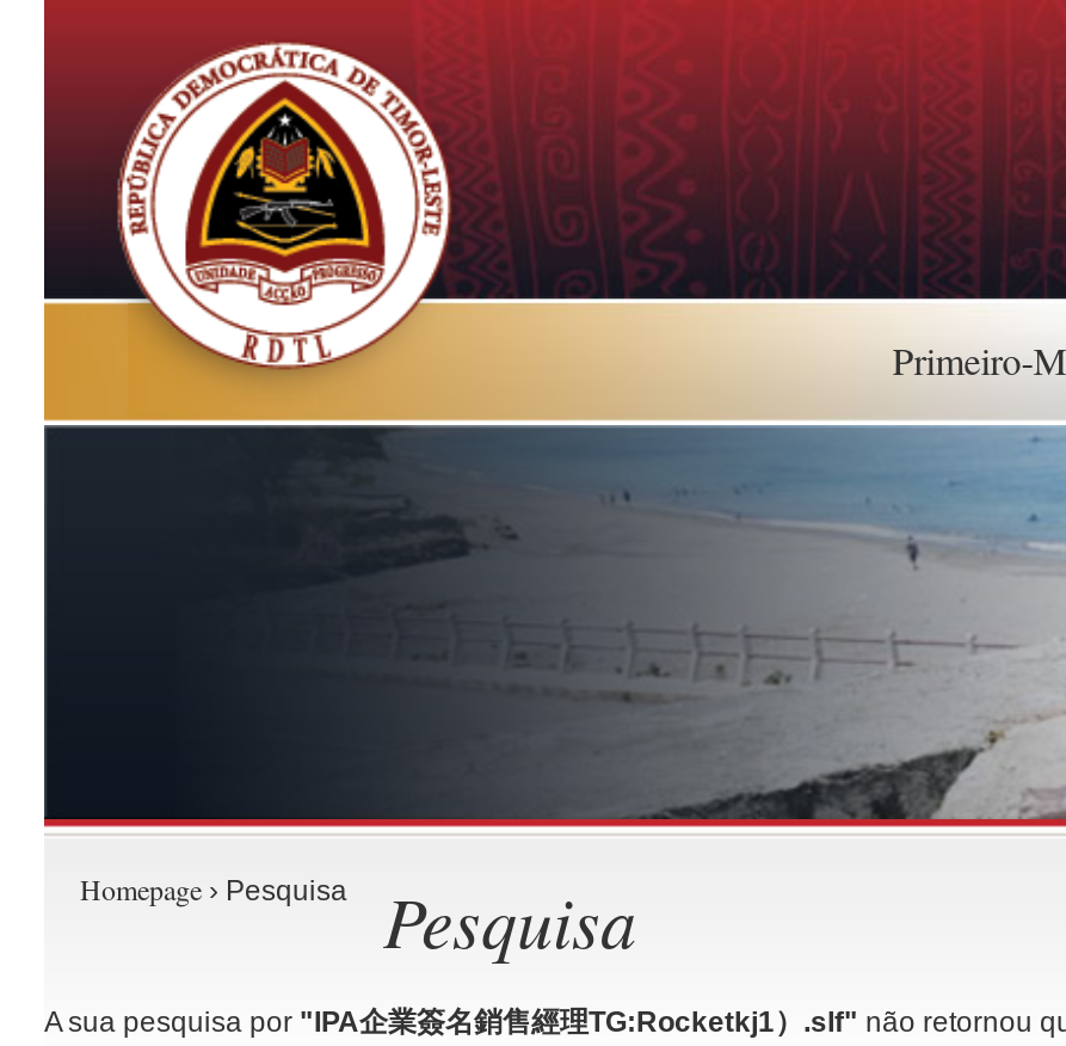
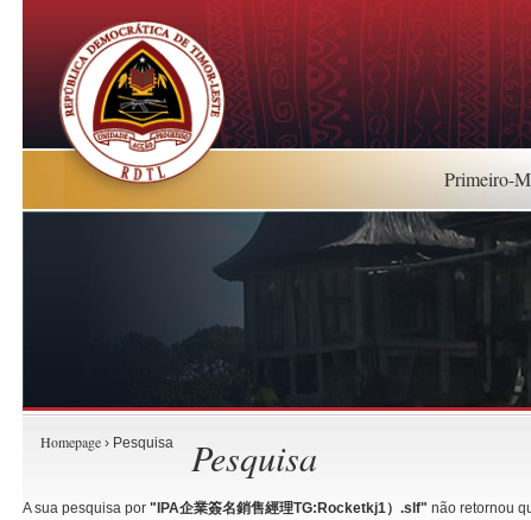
- [image]
+ [image]
